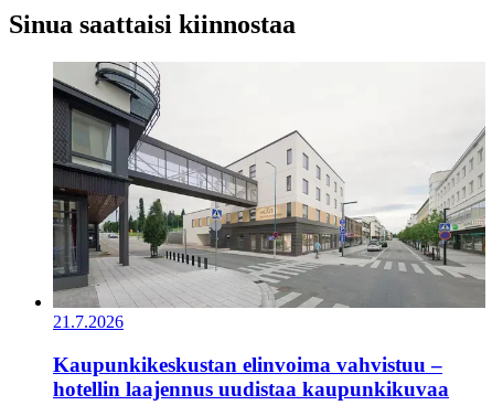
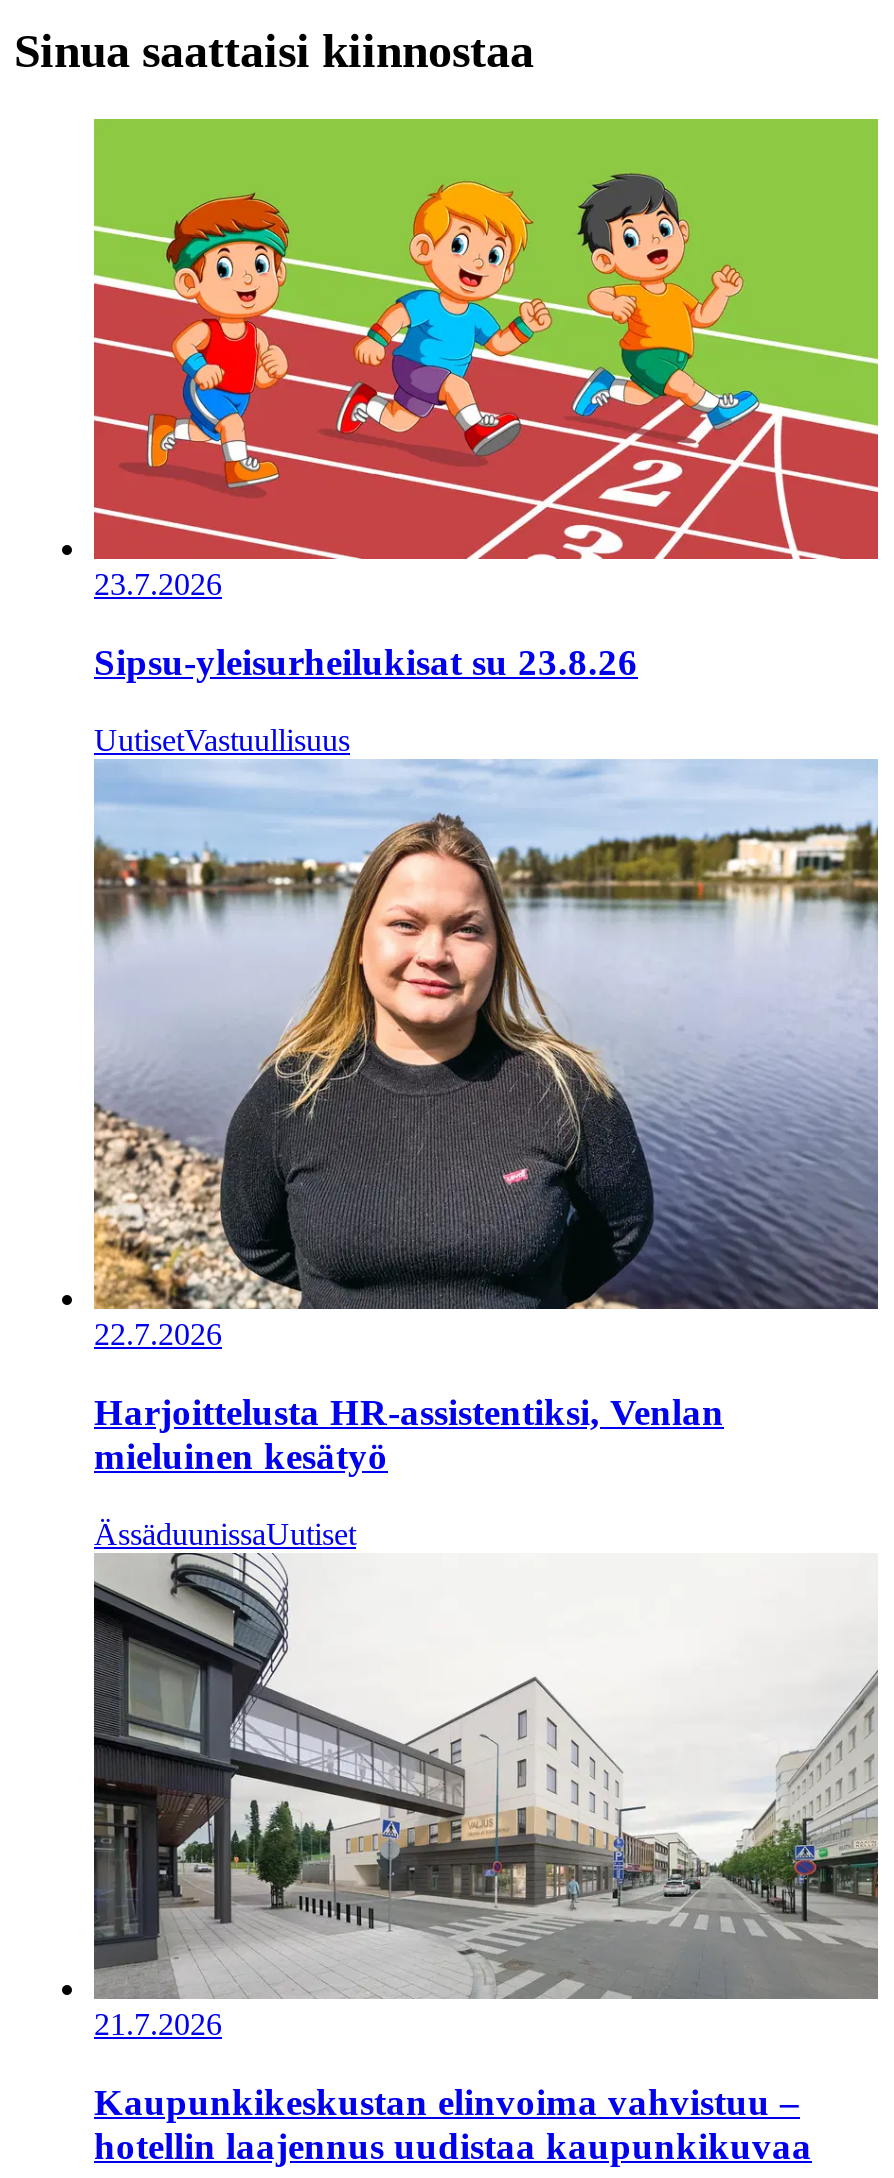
+ [image]
+ 23.7.2026
+ Sipsu-yleisurheilukisat su 23.8.26
+ UutisetVastuullisuus

+ [image]
+ 22.7.2026
+ Harjoittelusta HR-assistentiksi, Venlan
+ mieluinen kesätyö
+ ÄssäduunissaUutiset
